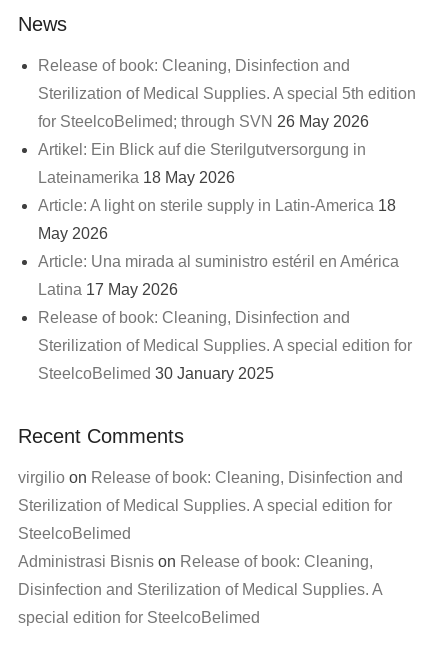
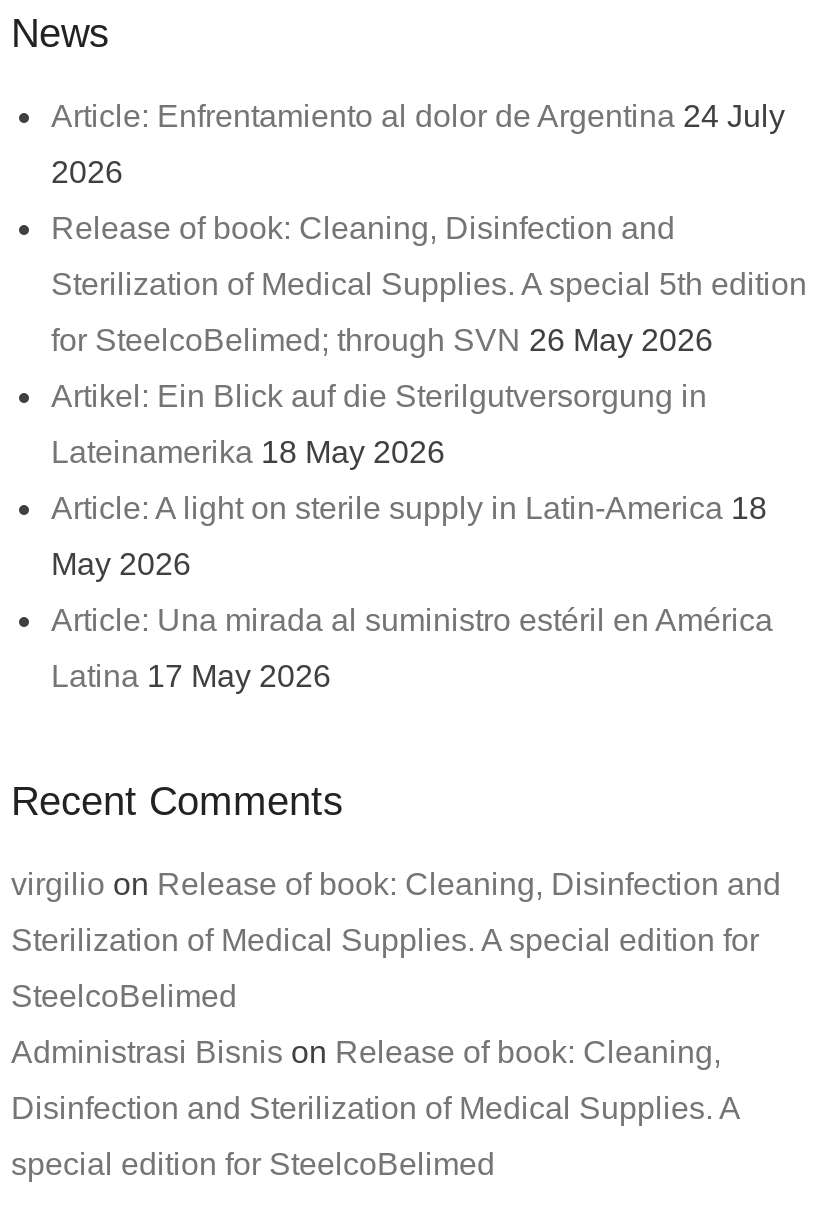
+ Article: Enfrentamiento al dolor de Argentina 24 July
+ 2026

moved down: Release of book: Cleaning, Disinfection and | Sterilization of Medical Supplies. A special 5th edition | for SteelcoBelimed; through SVN 26 May 2026 | ... | Article: Una mirada al suministro estéril en América | Latina 17 May 2026

- Release of book: Cleaning, Disinfection and
- Sterilization of Medical Supplies. A special edition for
- SteelcoBelimed 30 January 2025
